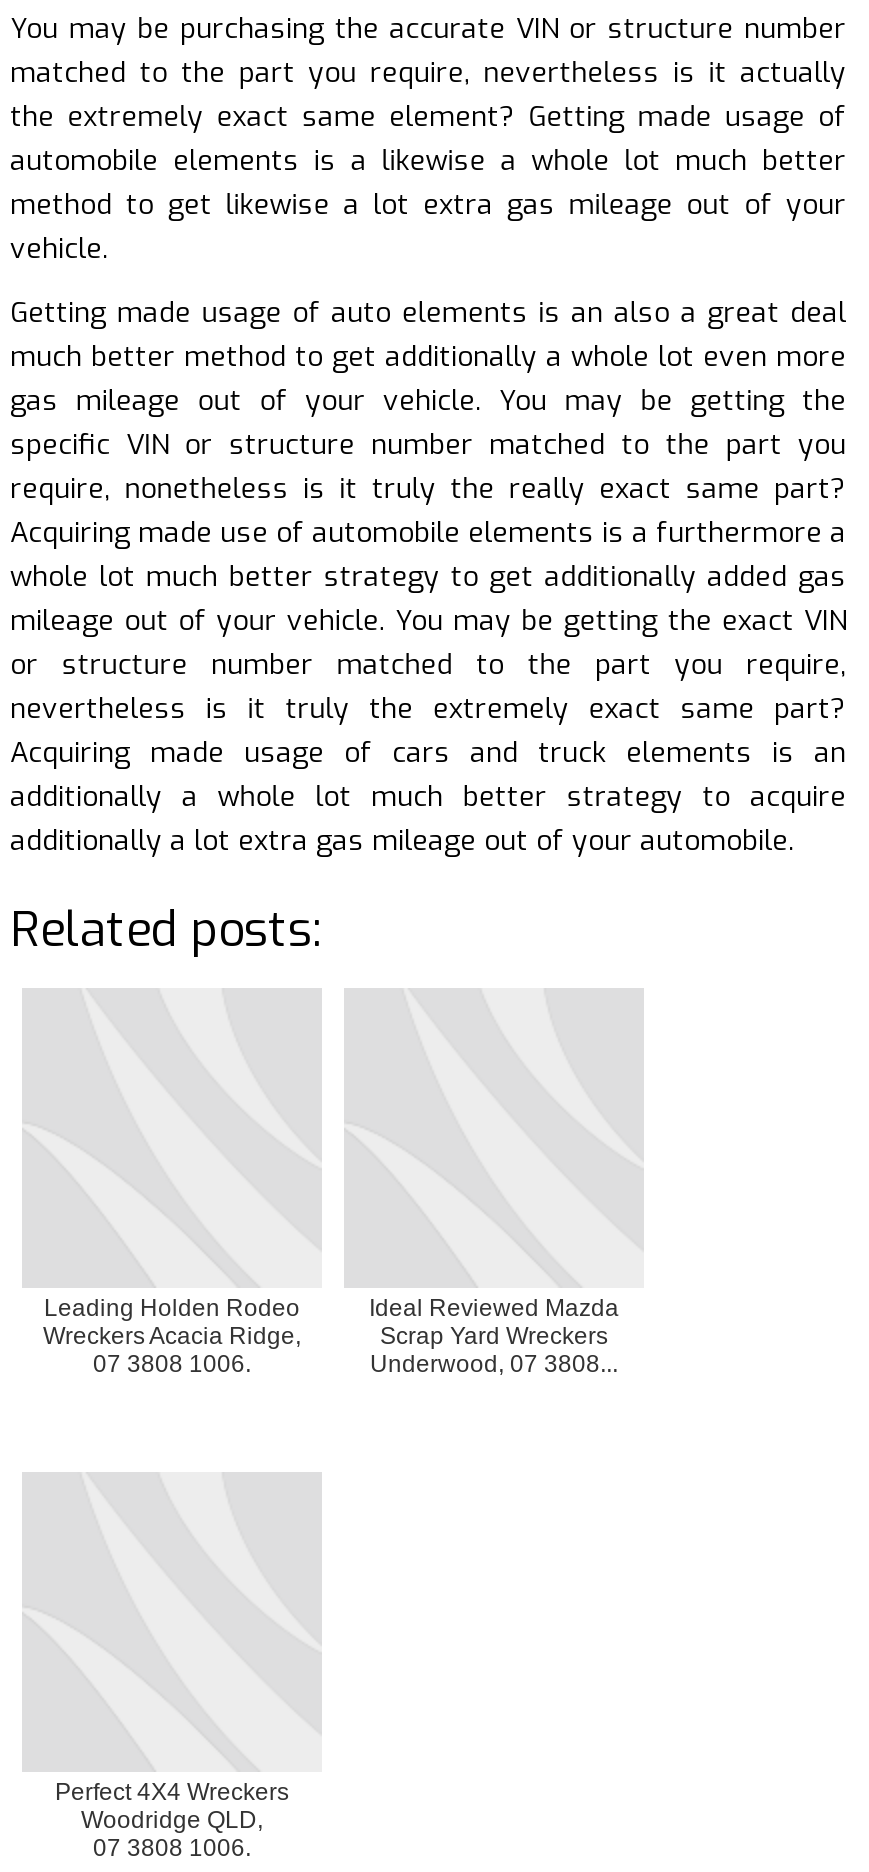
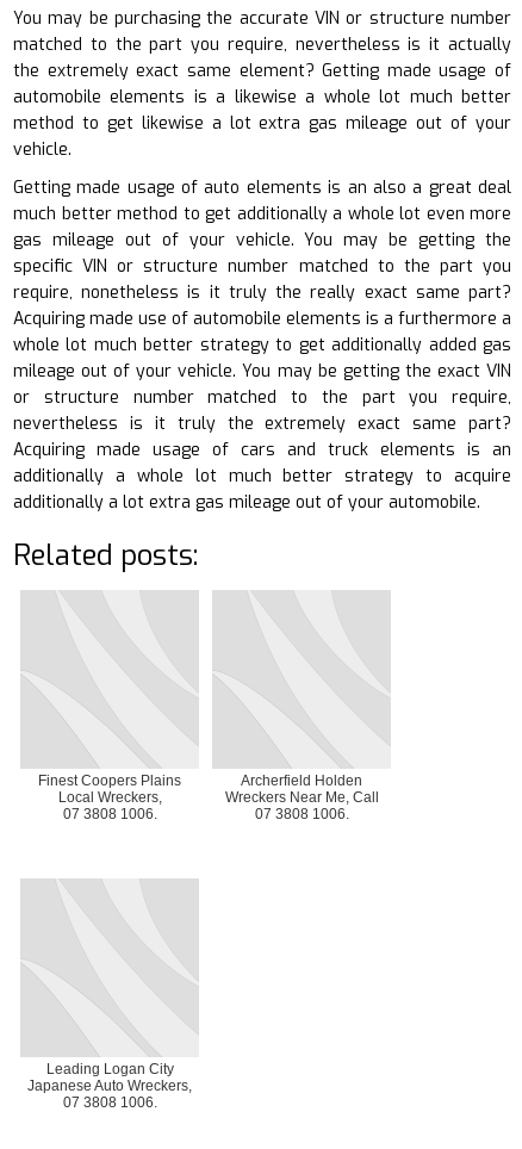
- Leading Holden Rodeo
- Wreckers Acacia Ridge,
+ Finest Coopers Plains
+ Local Wreckers,

- Ideal Reviewed Mazda
- Scrap Yard Wreckers
- Underwood, 07 3808...
+ Archerfield Holden
+ Wreckers Near Me, Call
+ 07 3808 1006.

- Perfect 4X4 Wreckers
- Woodridge QLD,
+ Leading Logan City
+ Japanese Auto Wreckers,
